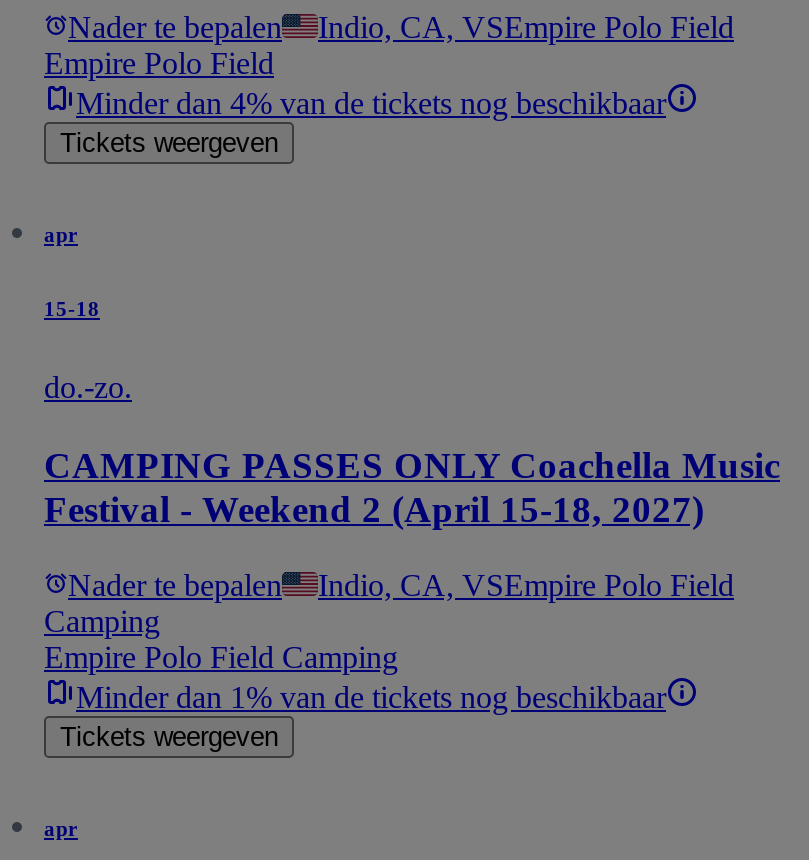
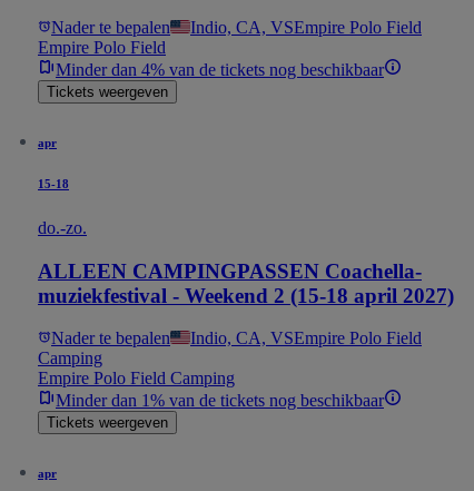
- CAMPING PASSES ONLY Coachella Music
- Festival - Weekend 2 (April 15-18, 2027)
+ ALLEEN CAMPINGPASSEN Coachella-
+ muziekfestival - Weekend 2 (15-18 april 2027)
